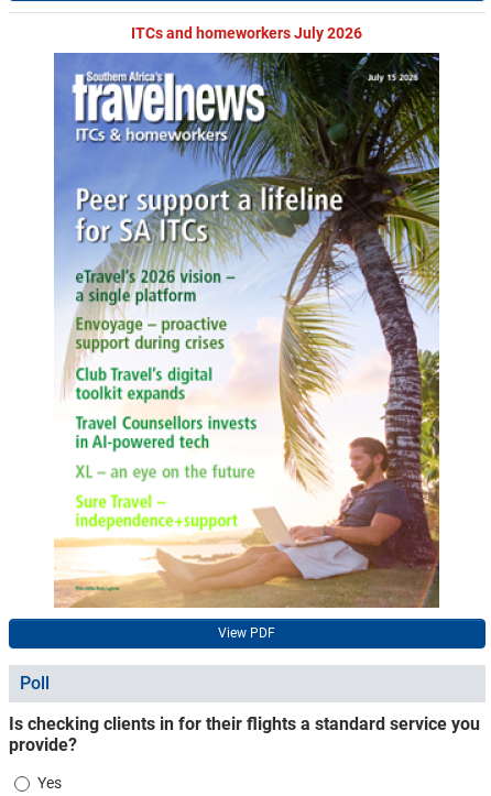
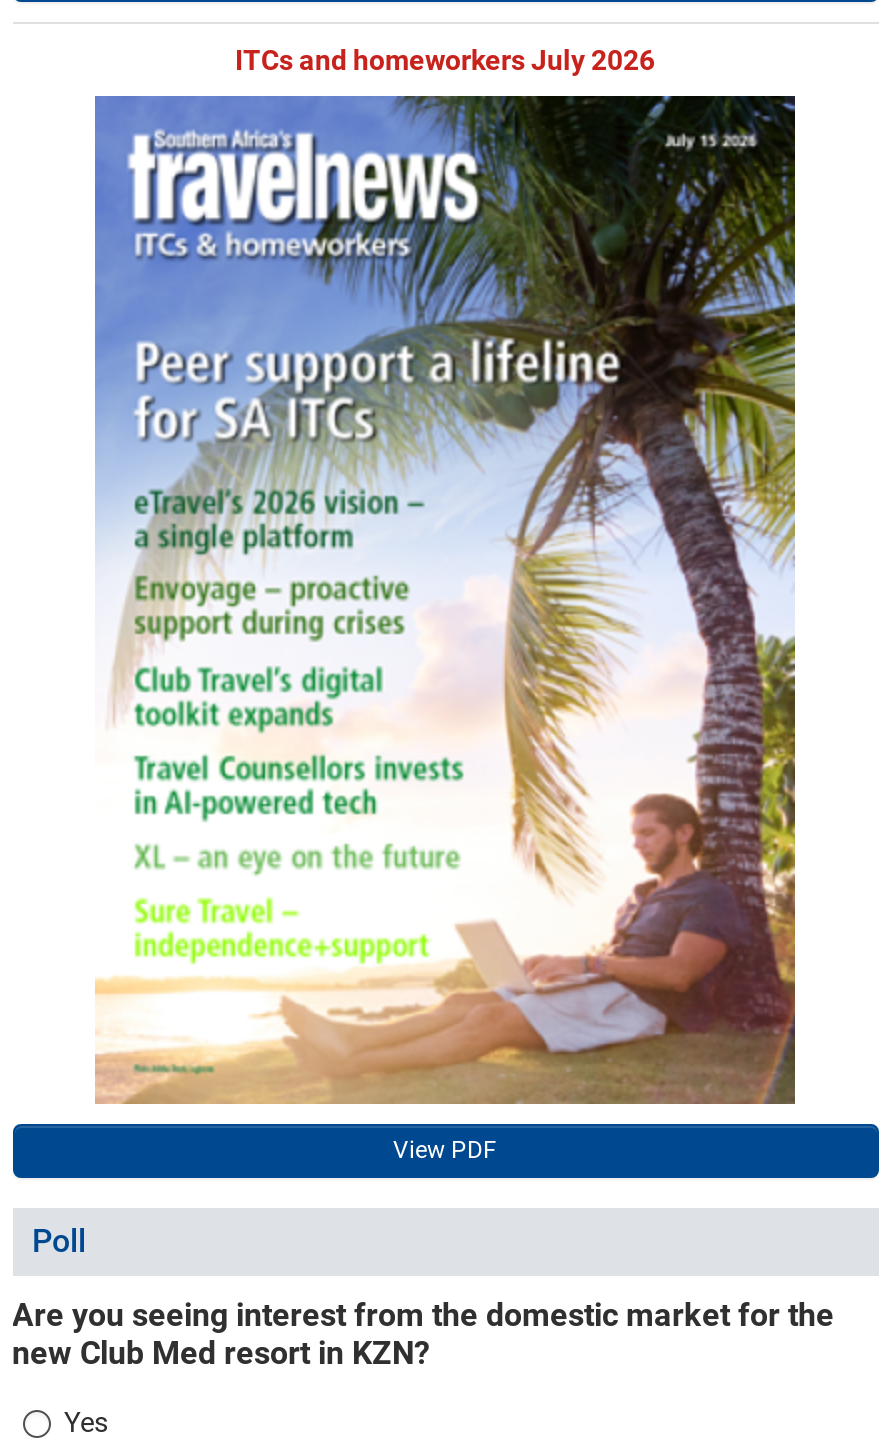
- Is checking clients in for their flights a standard service you
- provide?
+ Are you seeing interest from the domestic market for the
+ new Club Med resort in KZN?
